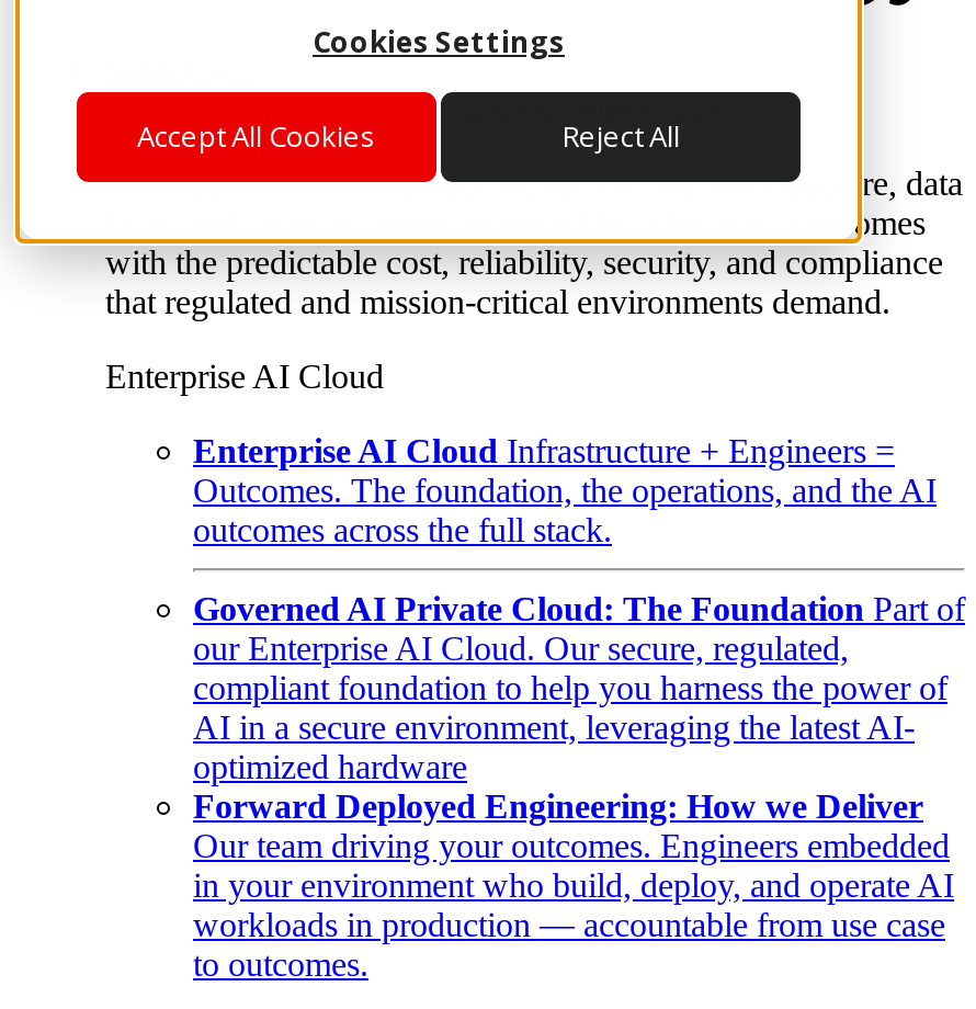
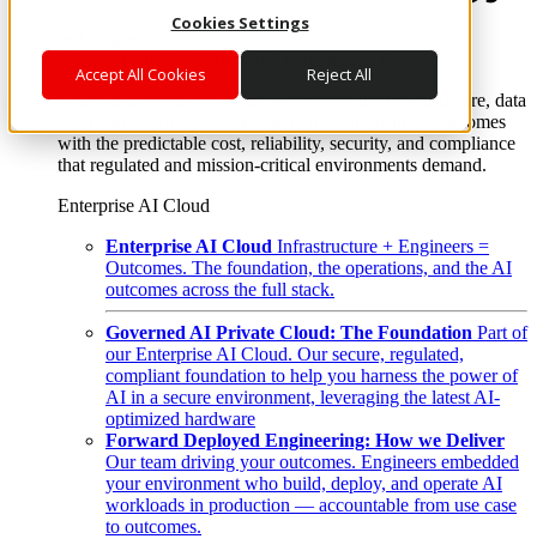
- in your environment who build, deploy, and operate AI
+ your environment who build, deploy, and operate AI
